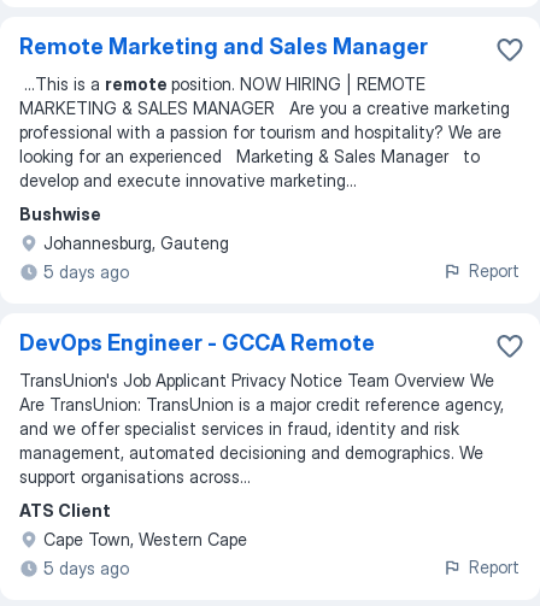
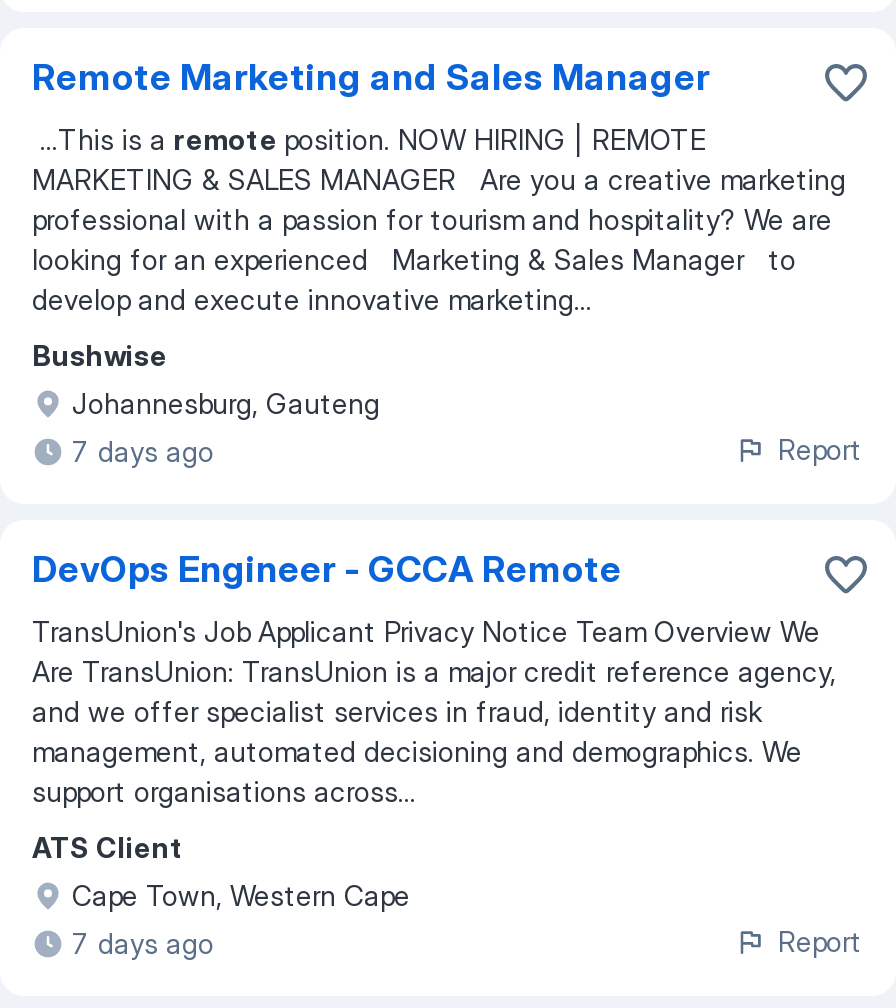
- 5 days ago
+ 7 days ago

- 5 days ago
+ 7 days ago
